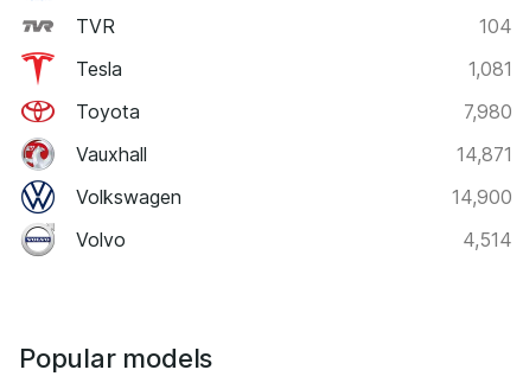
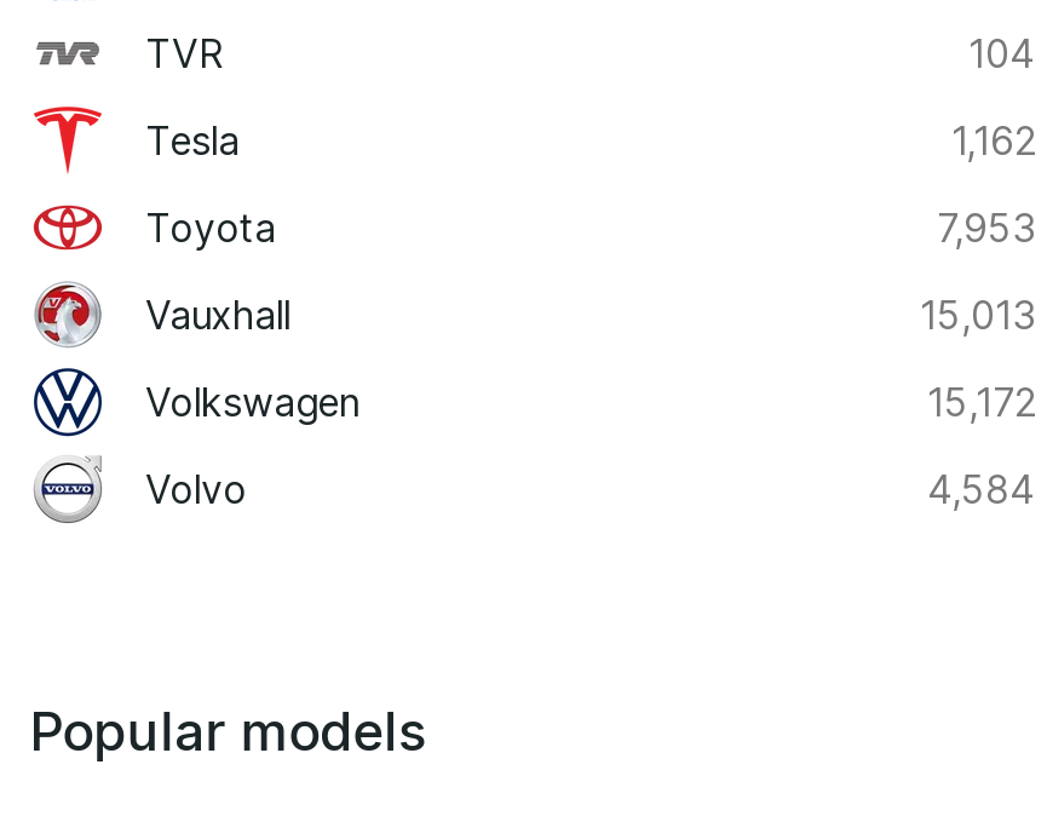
- 1,081
+ 1,162

- 7,980
+ 7,953

- 14,871
+ 15,013

- 14,900
+ 15,172

- 4,514
+ 4,584
